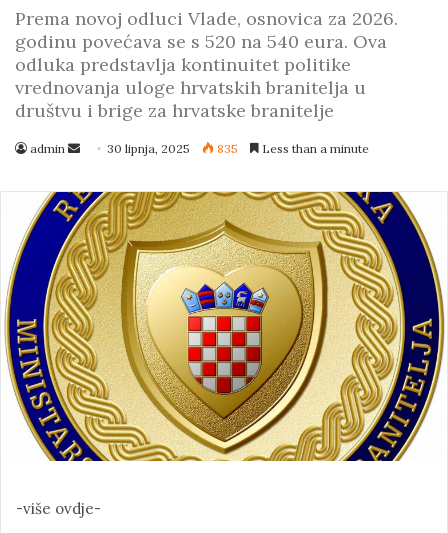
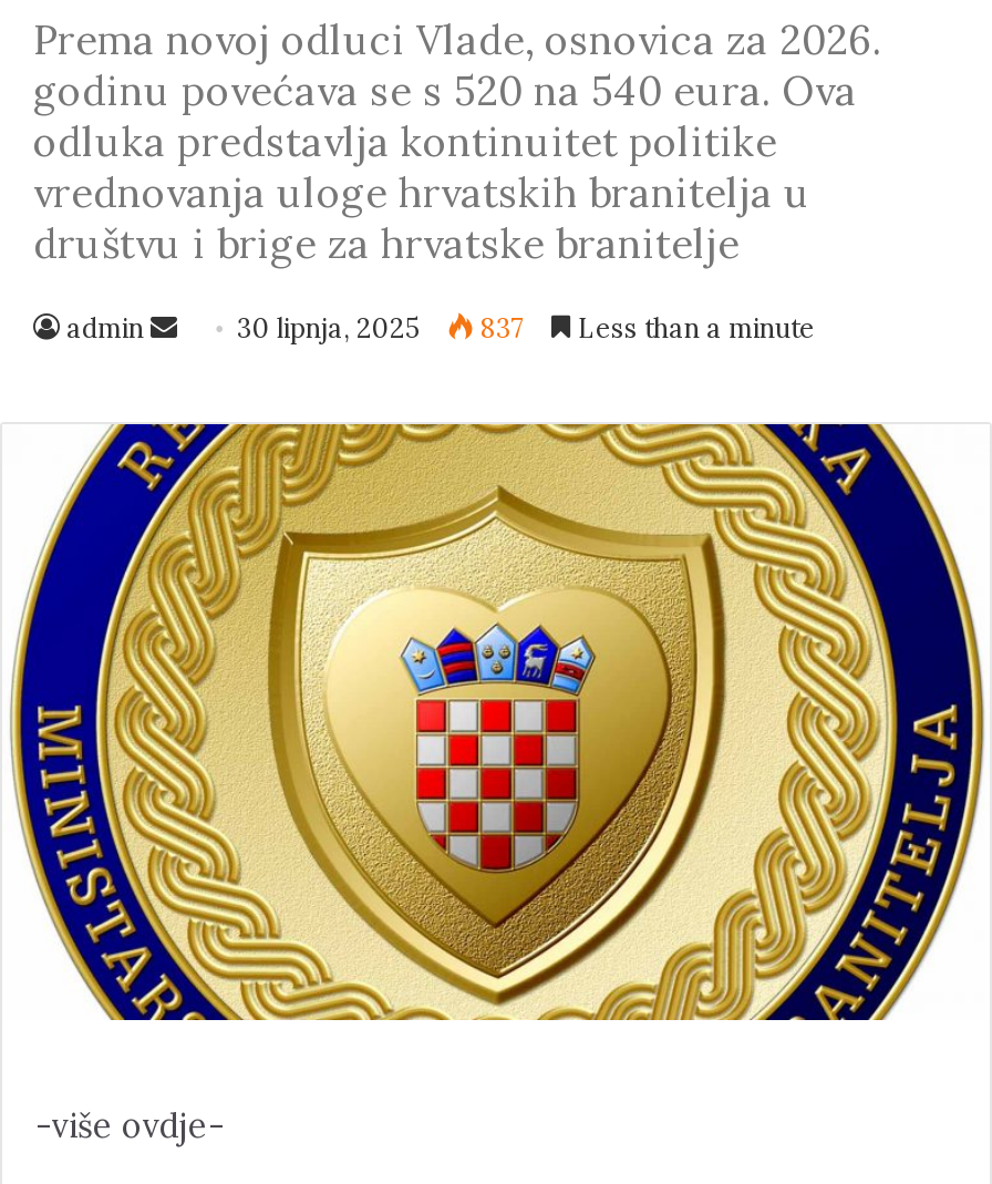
- 835
+ 837
